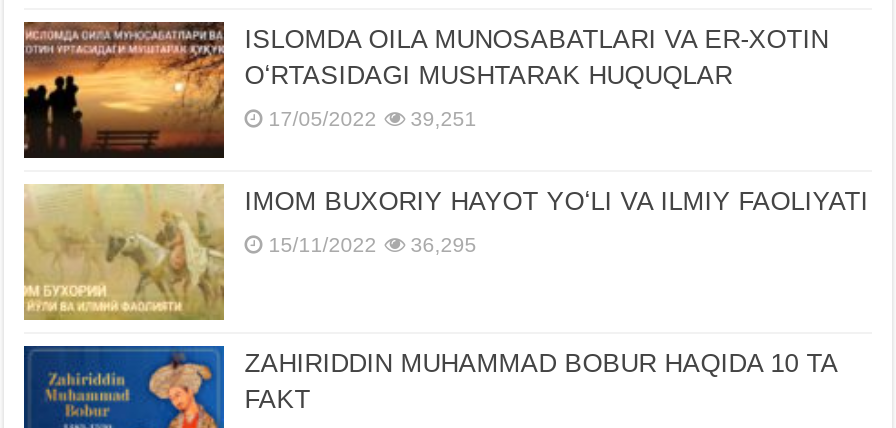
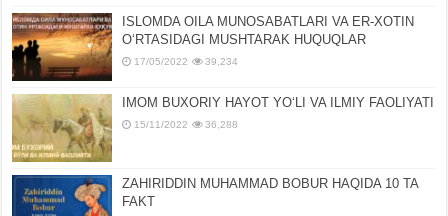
- 17/05/2022 39,251
+ 17/05/2022 39,234

- 15/11/2022 36,295
+ 15/11/2022 36,288
